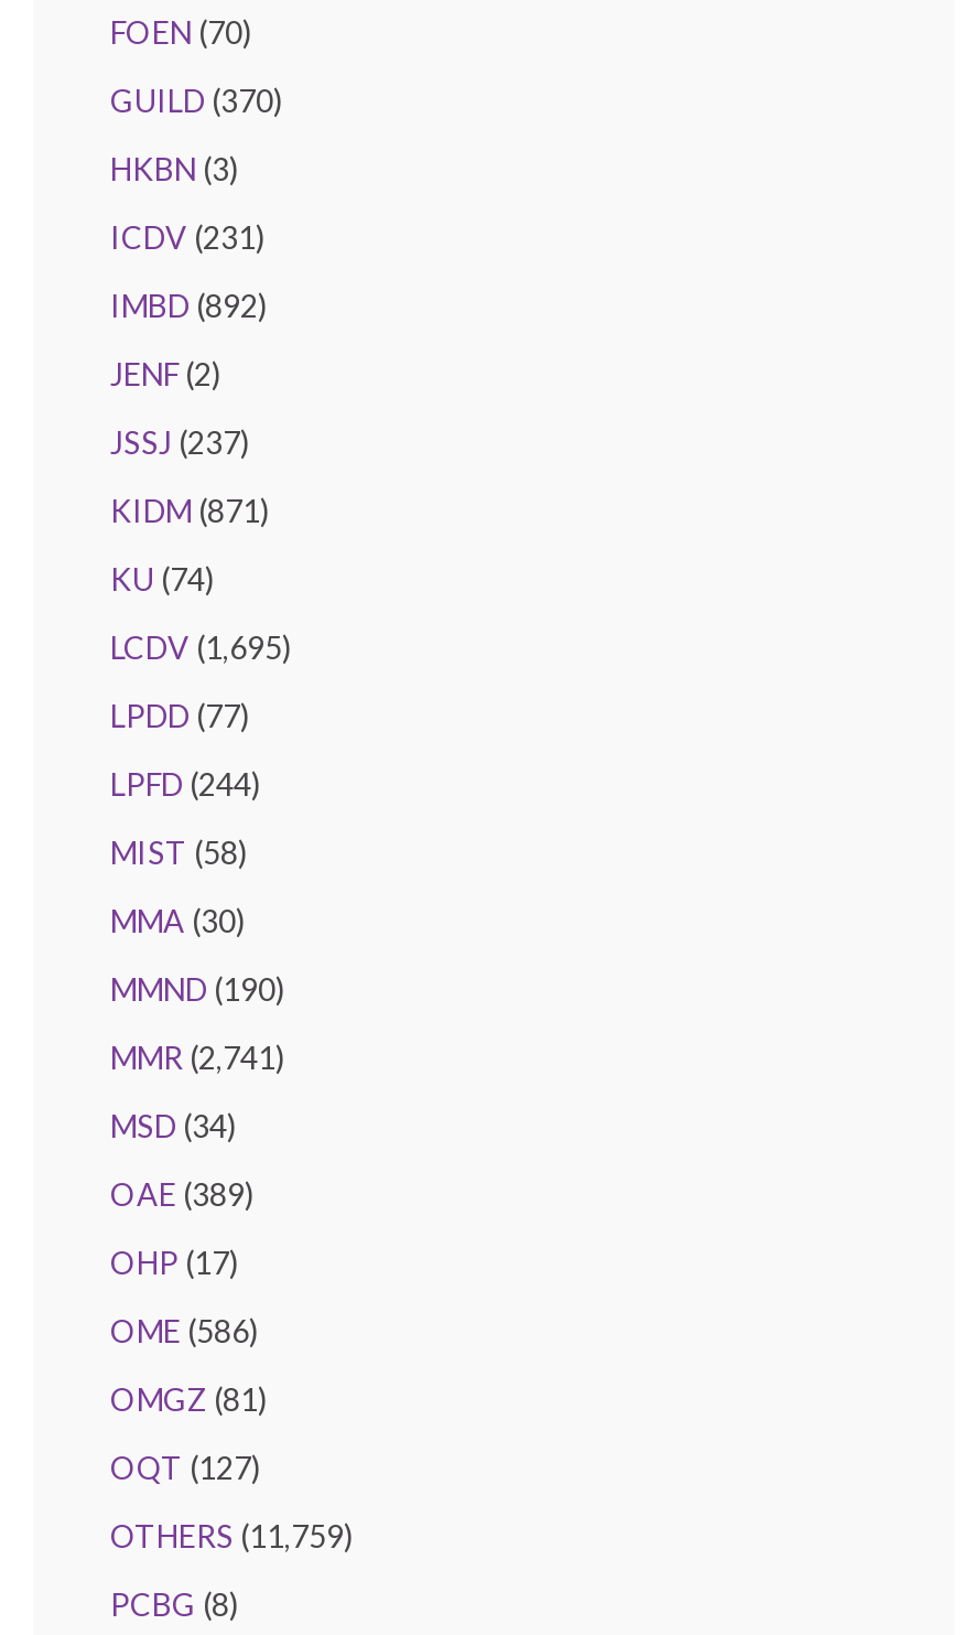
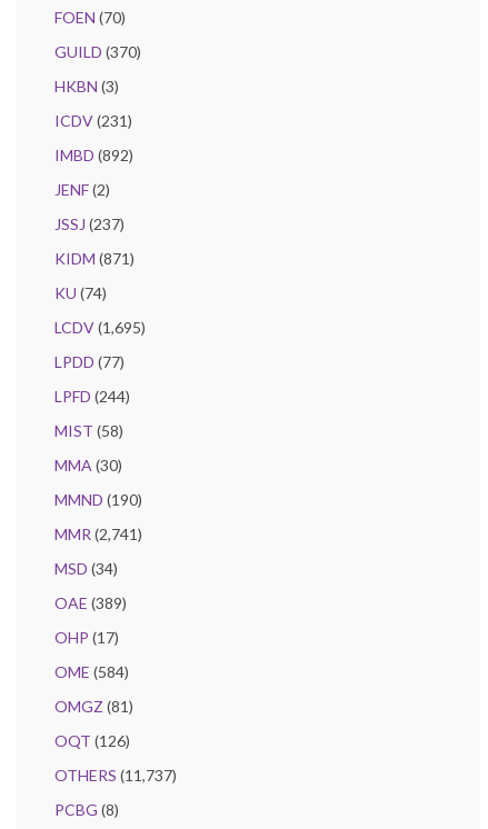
- OME (586)
+ OME (584)

- OQT (127)
+ OQT (126)

- OTHERS (11,759)
+ OTHERS (11,737)
